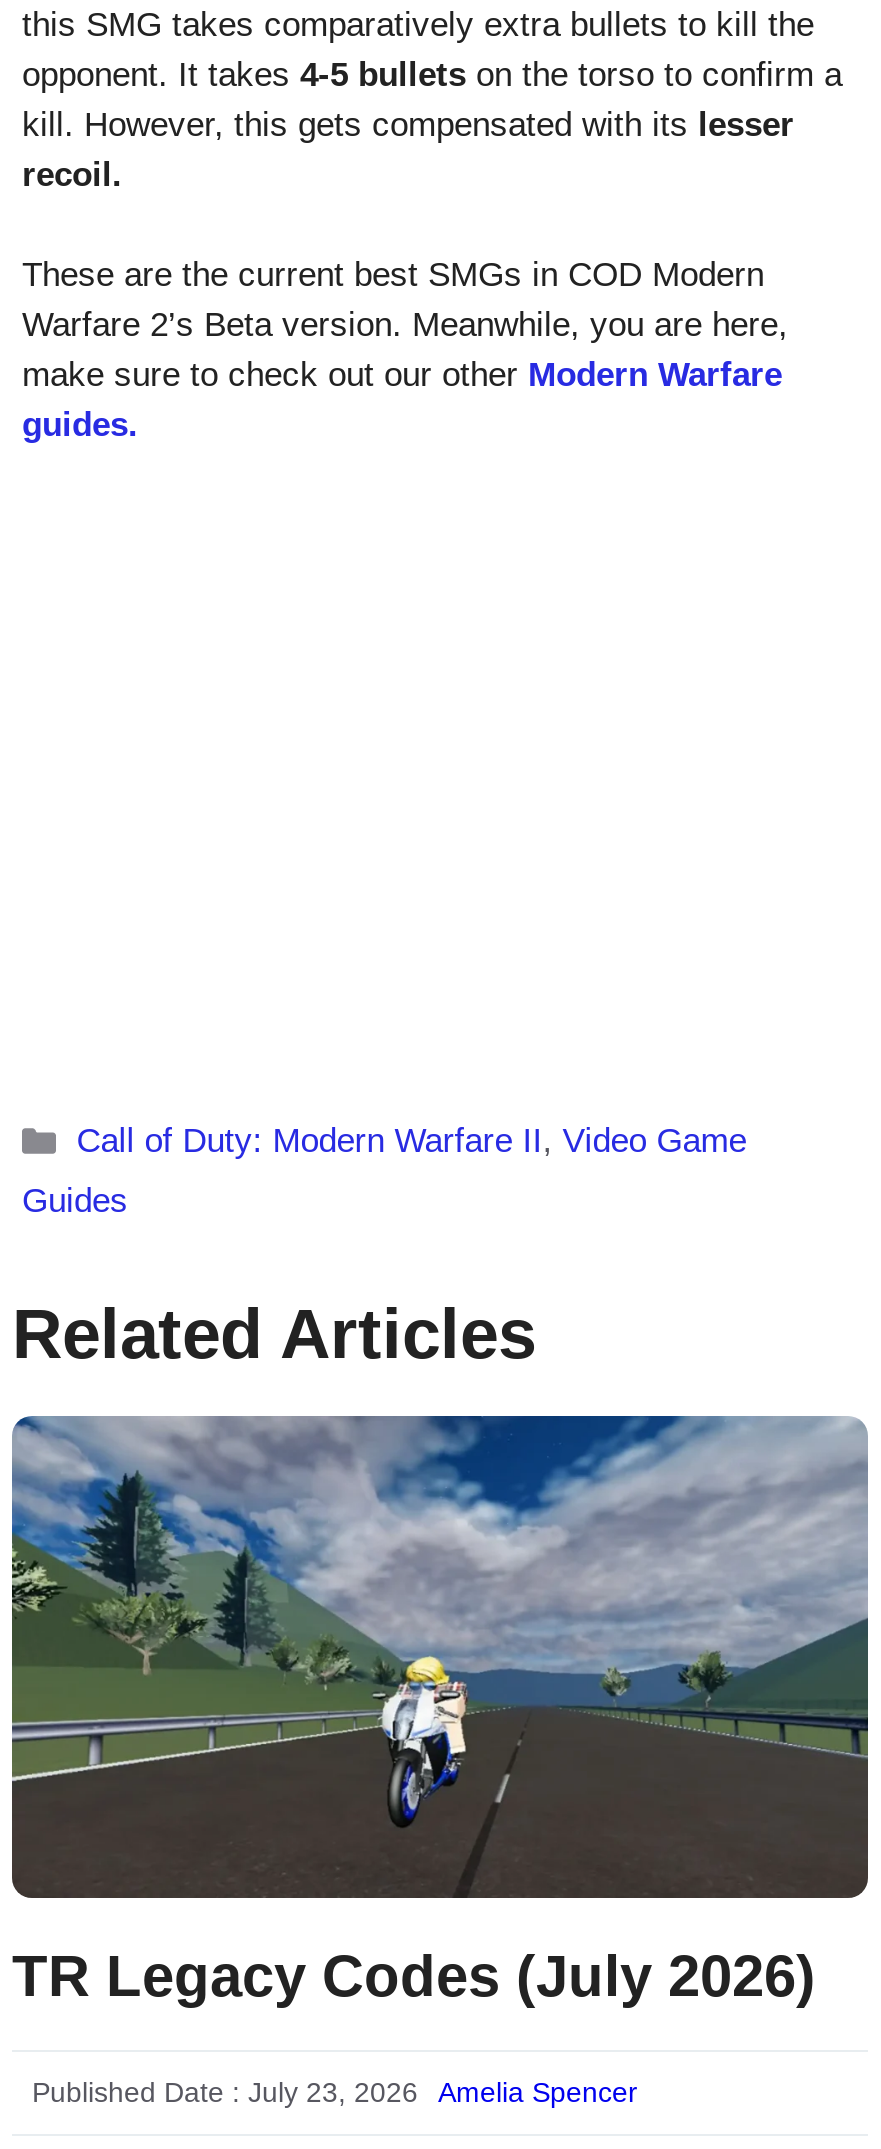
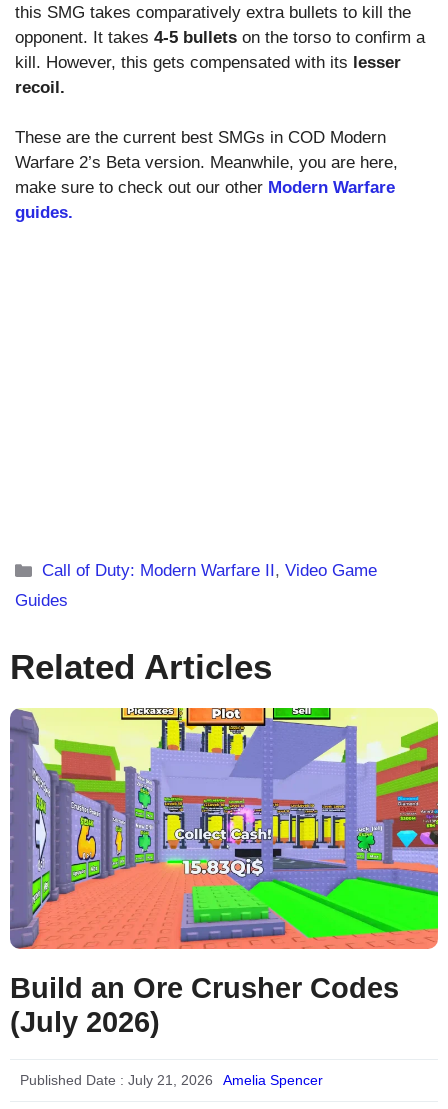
- [image]
- TR Legacy Codes (July 2026)
+ [image]
+ Build an Ore Crusher Codes
+ (July 2026)

- Published Date : July 23, 2026
+ Published Date : July 21, 2026
